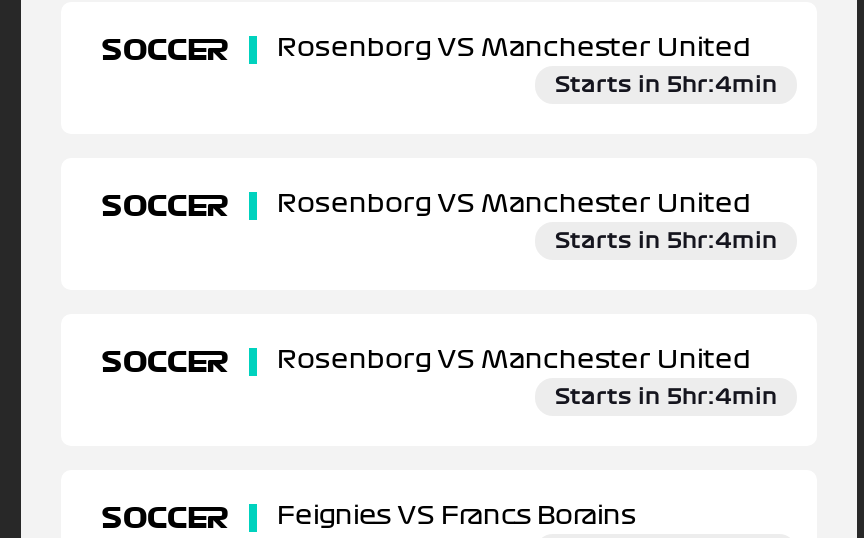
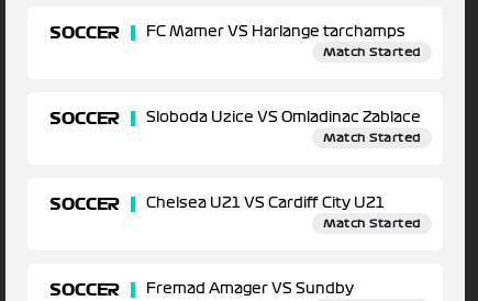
- Rosenborg VS Manchester United
+ FC Mamer VS Harlange tarchamps

- Starts in 5hr:4min
+ Match Started

- Rosenborg VS Manchester United
+ Sloboda Uzice VS Omladinac Zablace

- Starts in 5hr:4min
+ Match Started

- Rosenborg VS Manchester United
+ Chelsea U21 VS Cardiff City U21

- Starts in 5hr:4min
+ Match Started

- Feignies VS Francs Borains
+ Fremad Amager VS Sundby
